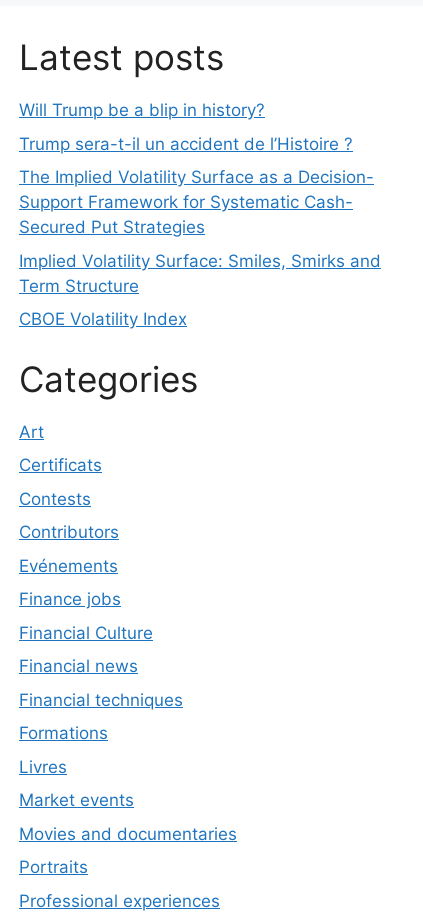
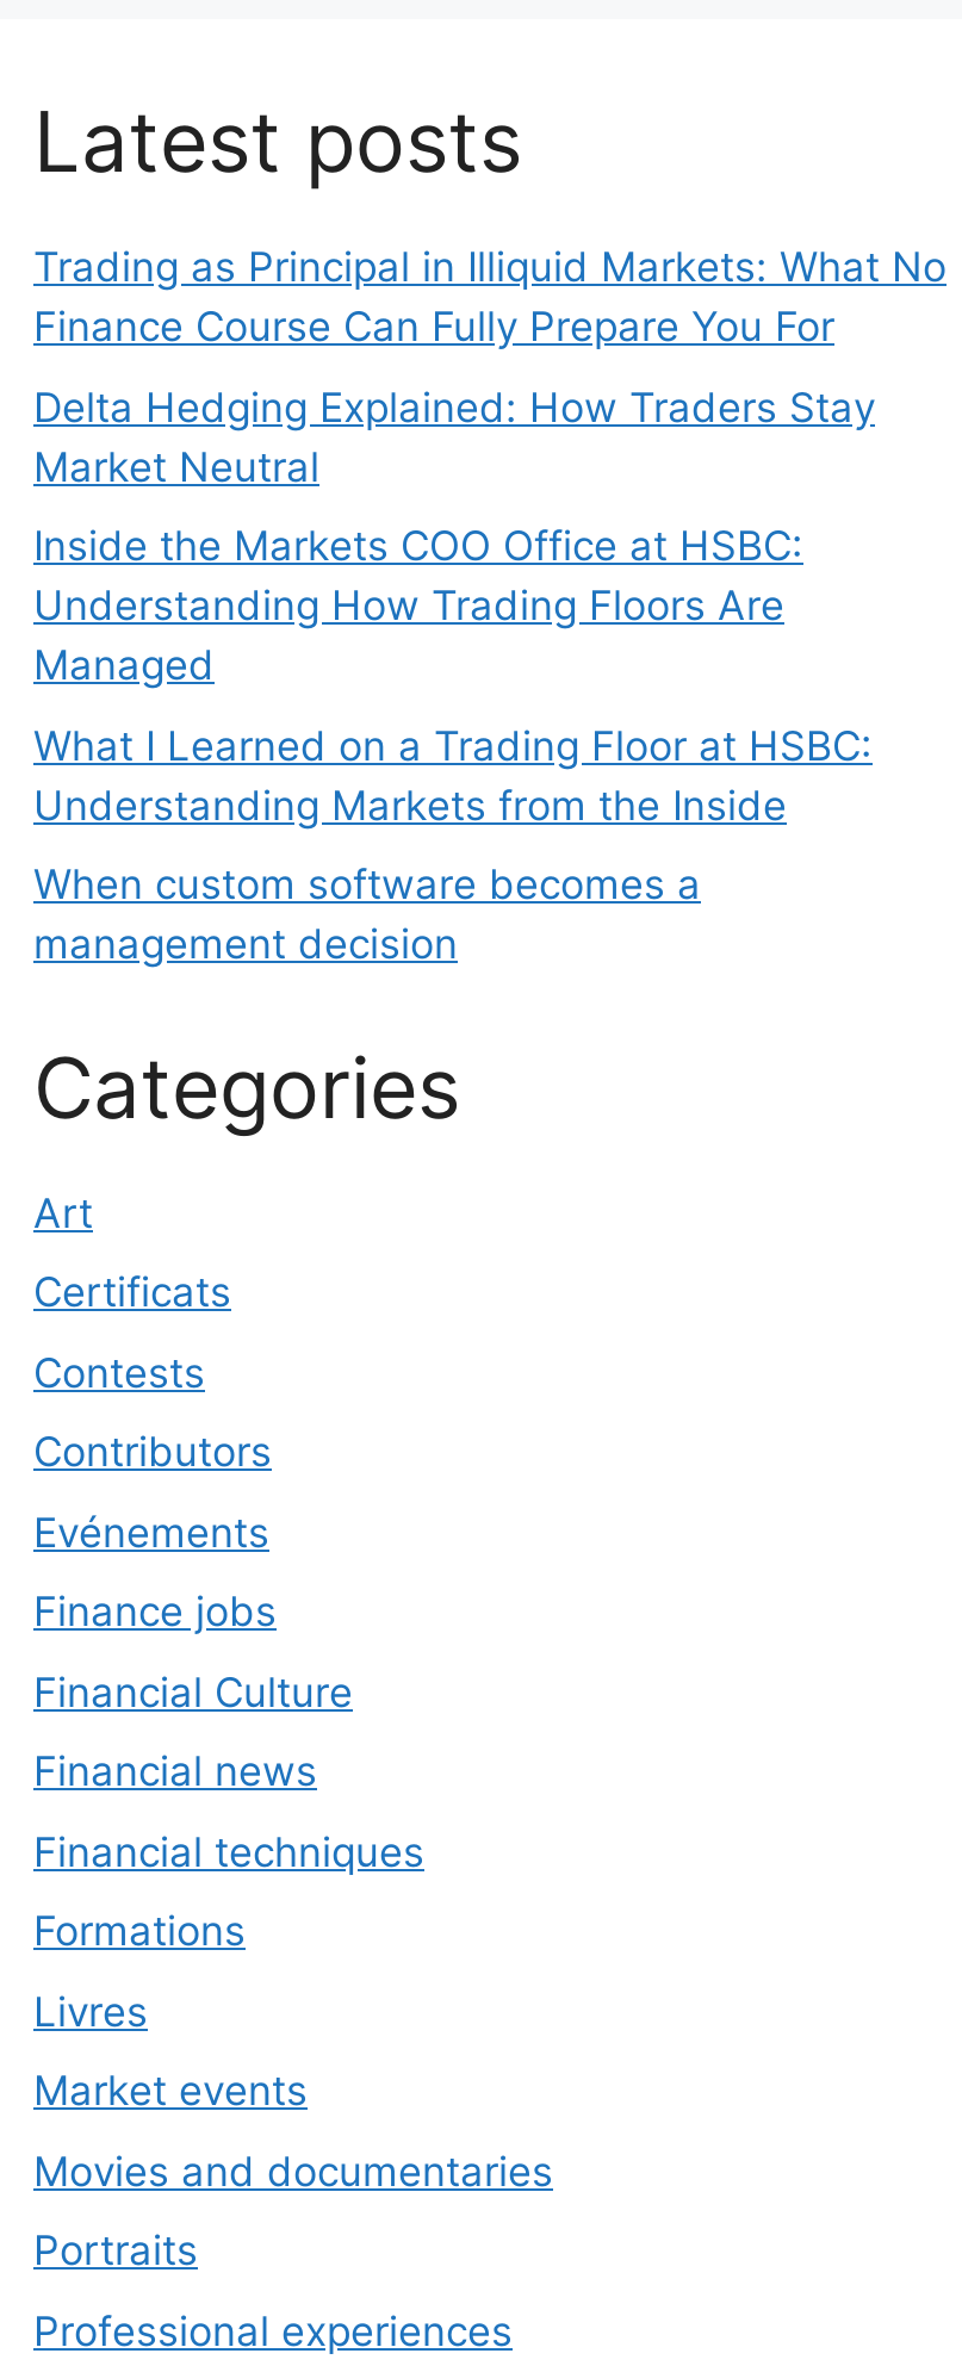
- Will Trump be a blip in history?
+ Trading as Principal in Illiquid Markets: What No
+ Finance Course Can Fully Prepare You For

- Trump sera-t-il un accident de l’Histoire ?
+ Delta Hedging Explained: How Traders Stay
+ Market Neutral

- The Implied Volatility Surface as a Decision-
- Support Framework for Systematic Cash-
- Secured Put Strategies
+ Inside the Markets COO Office at HSBC:
+ Understanding How Trading Floors Are
+ Managed

- Implied Volatility Surface: Smiles, Smirks and
- Term Structure
+ What I Learned on a Trading Floor at HSBC:
+ Understanding Markets from the Inside

- CBOE Volatility Index
+ When custom software becomes a
+ management decision
